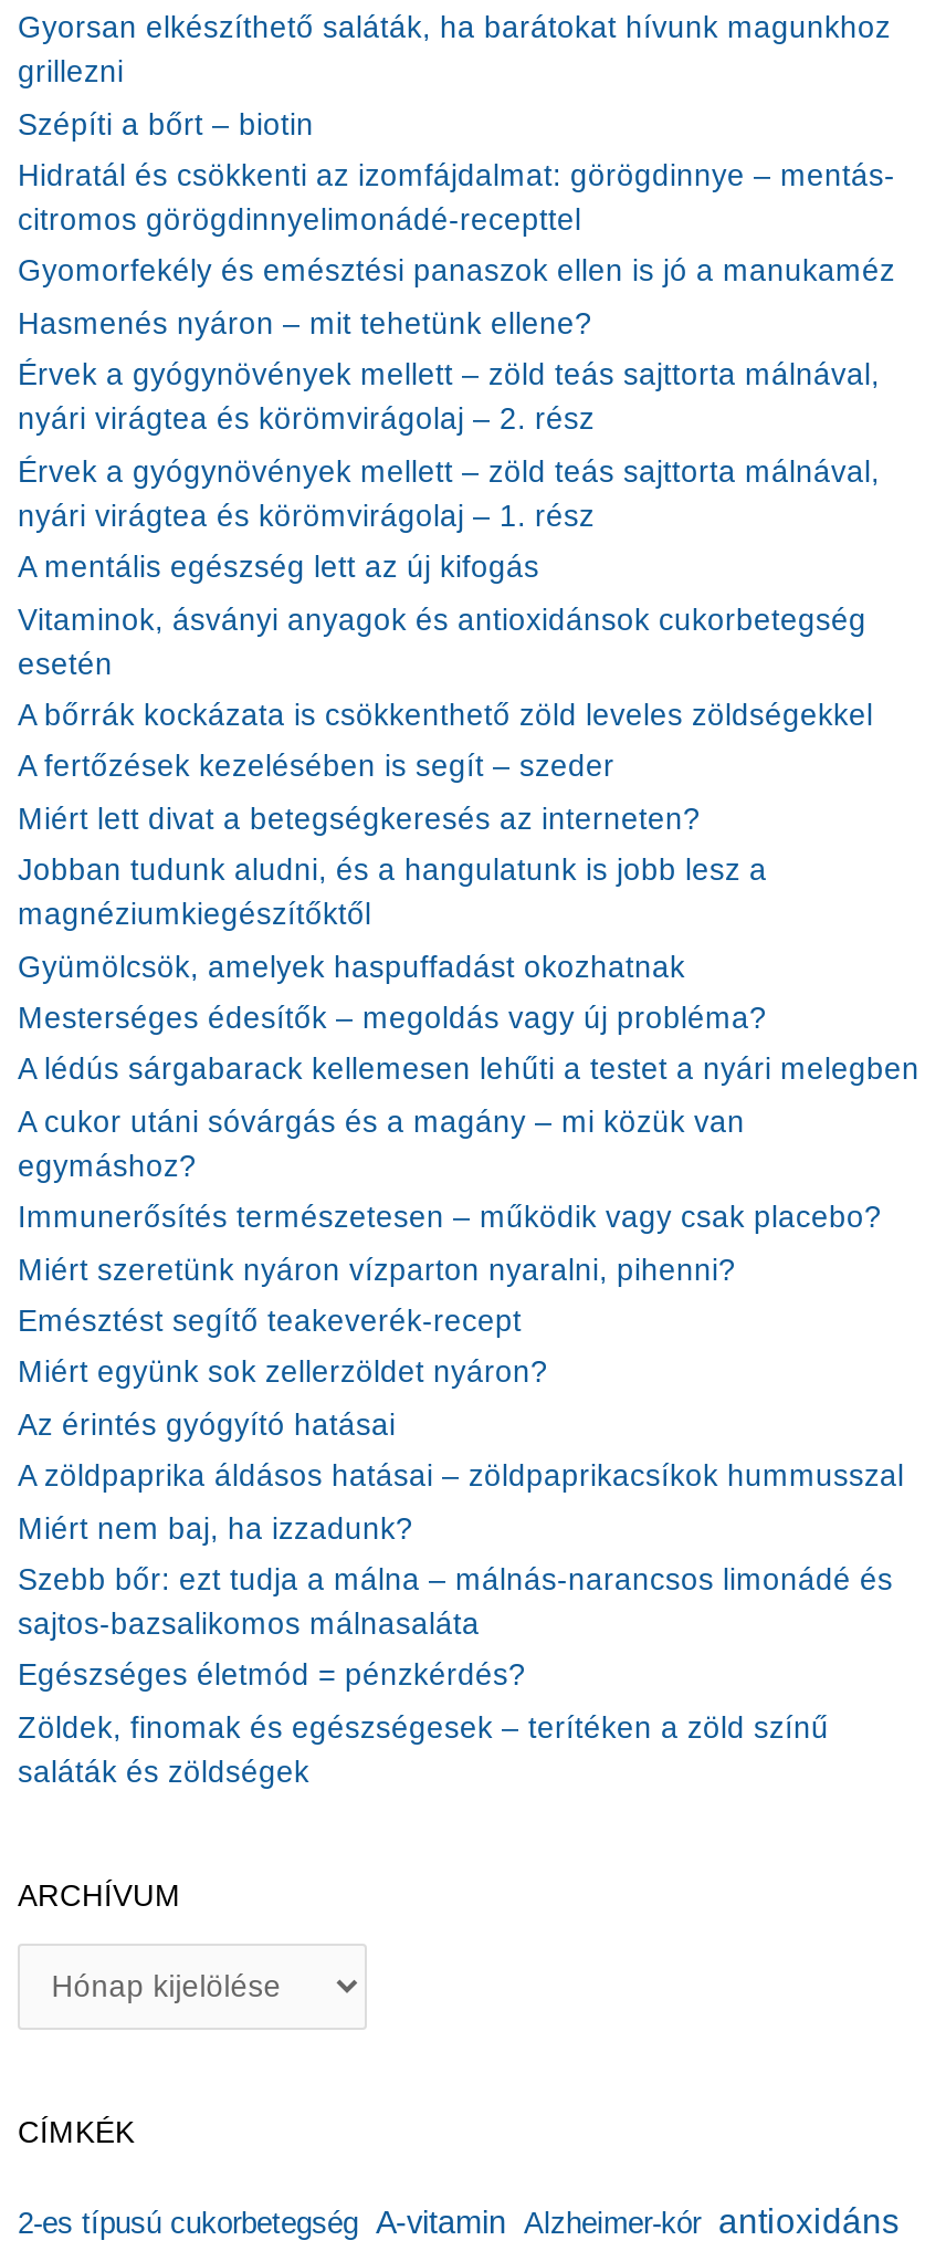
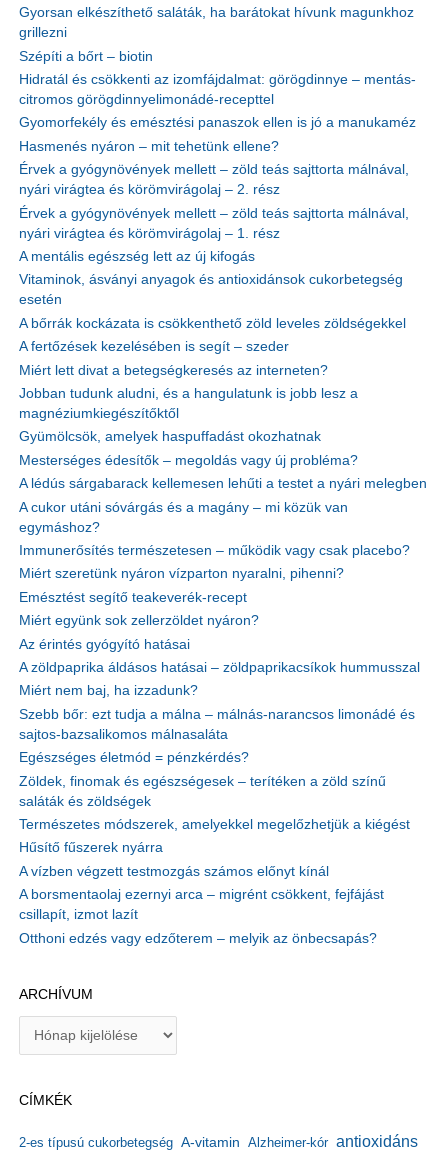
+ Természetes módszerek, amelyekkel megelőzhetjük a kiégést
+ Hűsítő fűszerek nyárra
+ A vízben végzett testmozgás számos előnyt kínál
+ A borsmentaolaj ezernyi arca – migrént csökkent, fejfájást
+ csillapít, izmot lazít
+ Otthoni edzés vagy edzőterem – melyik az önbecsapás?
